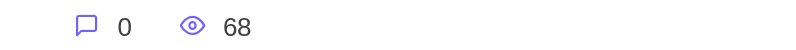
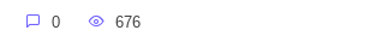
- 68
+ 676
